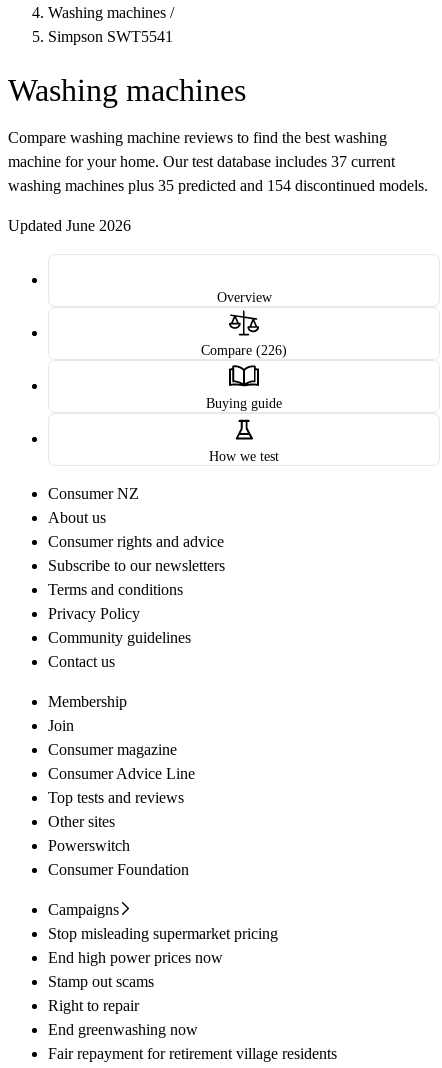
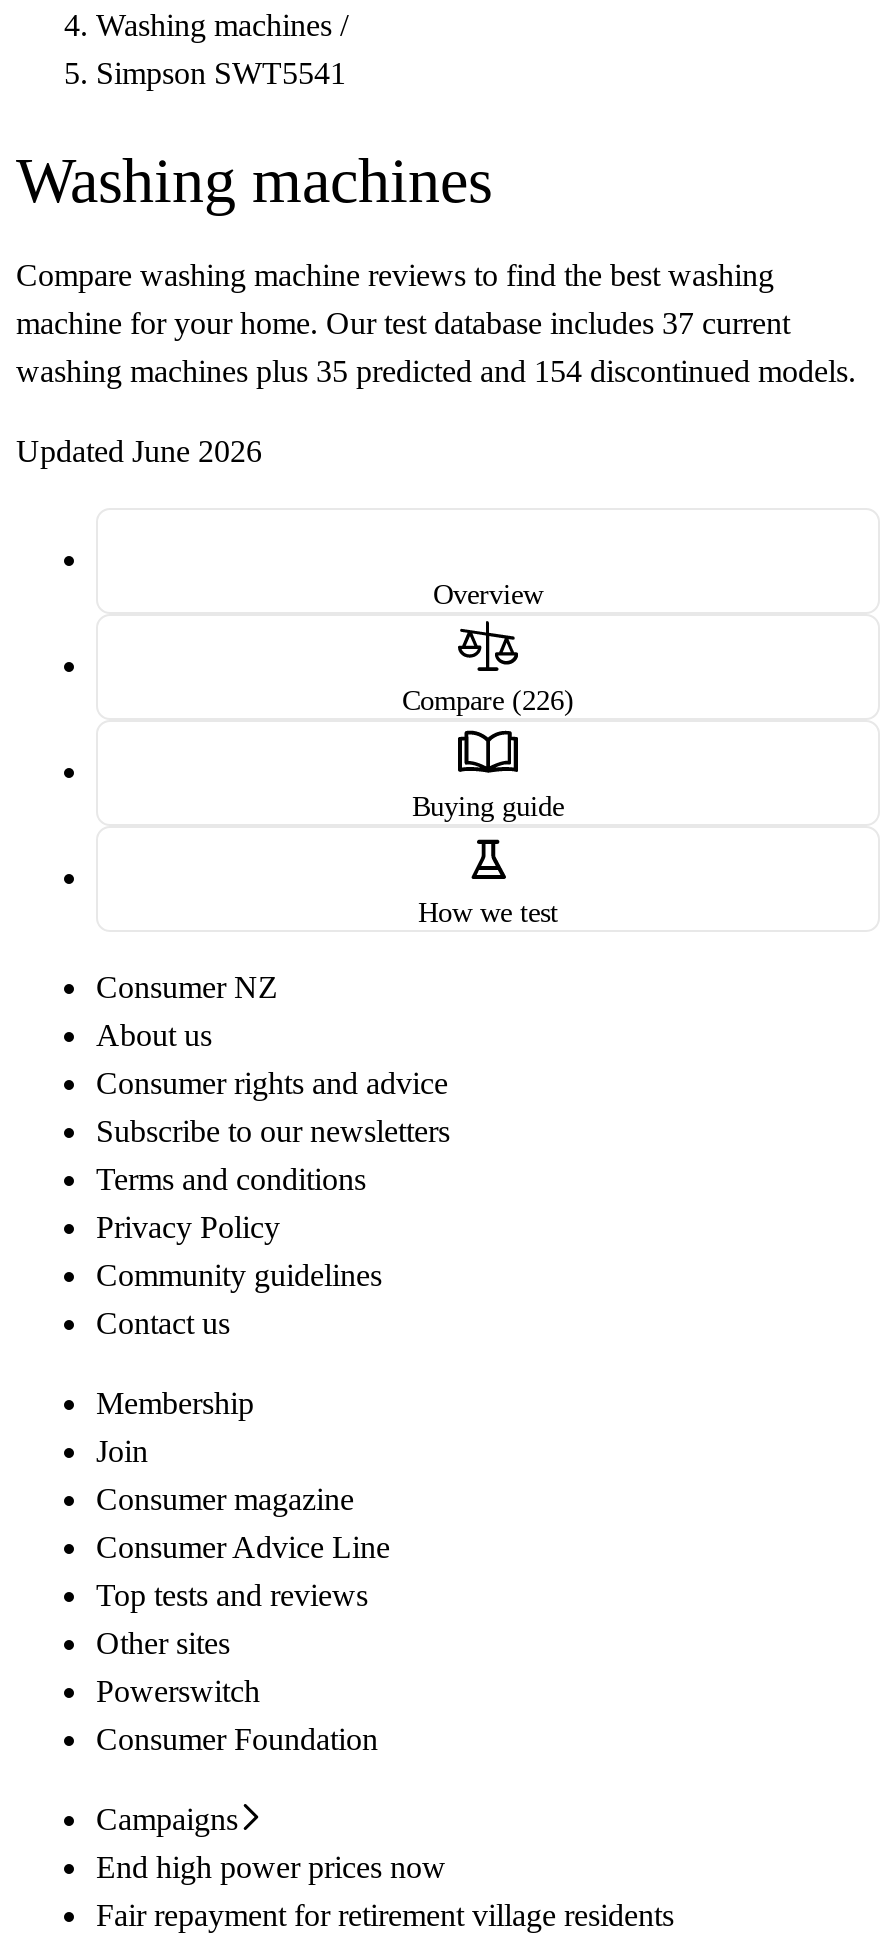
- Stop misleading supermarket pricing

- Stamp out scams
- Right to repair
- End greenwashing now
